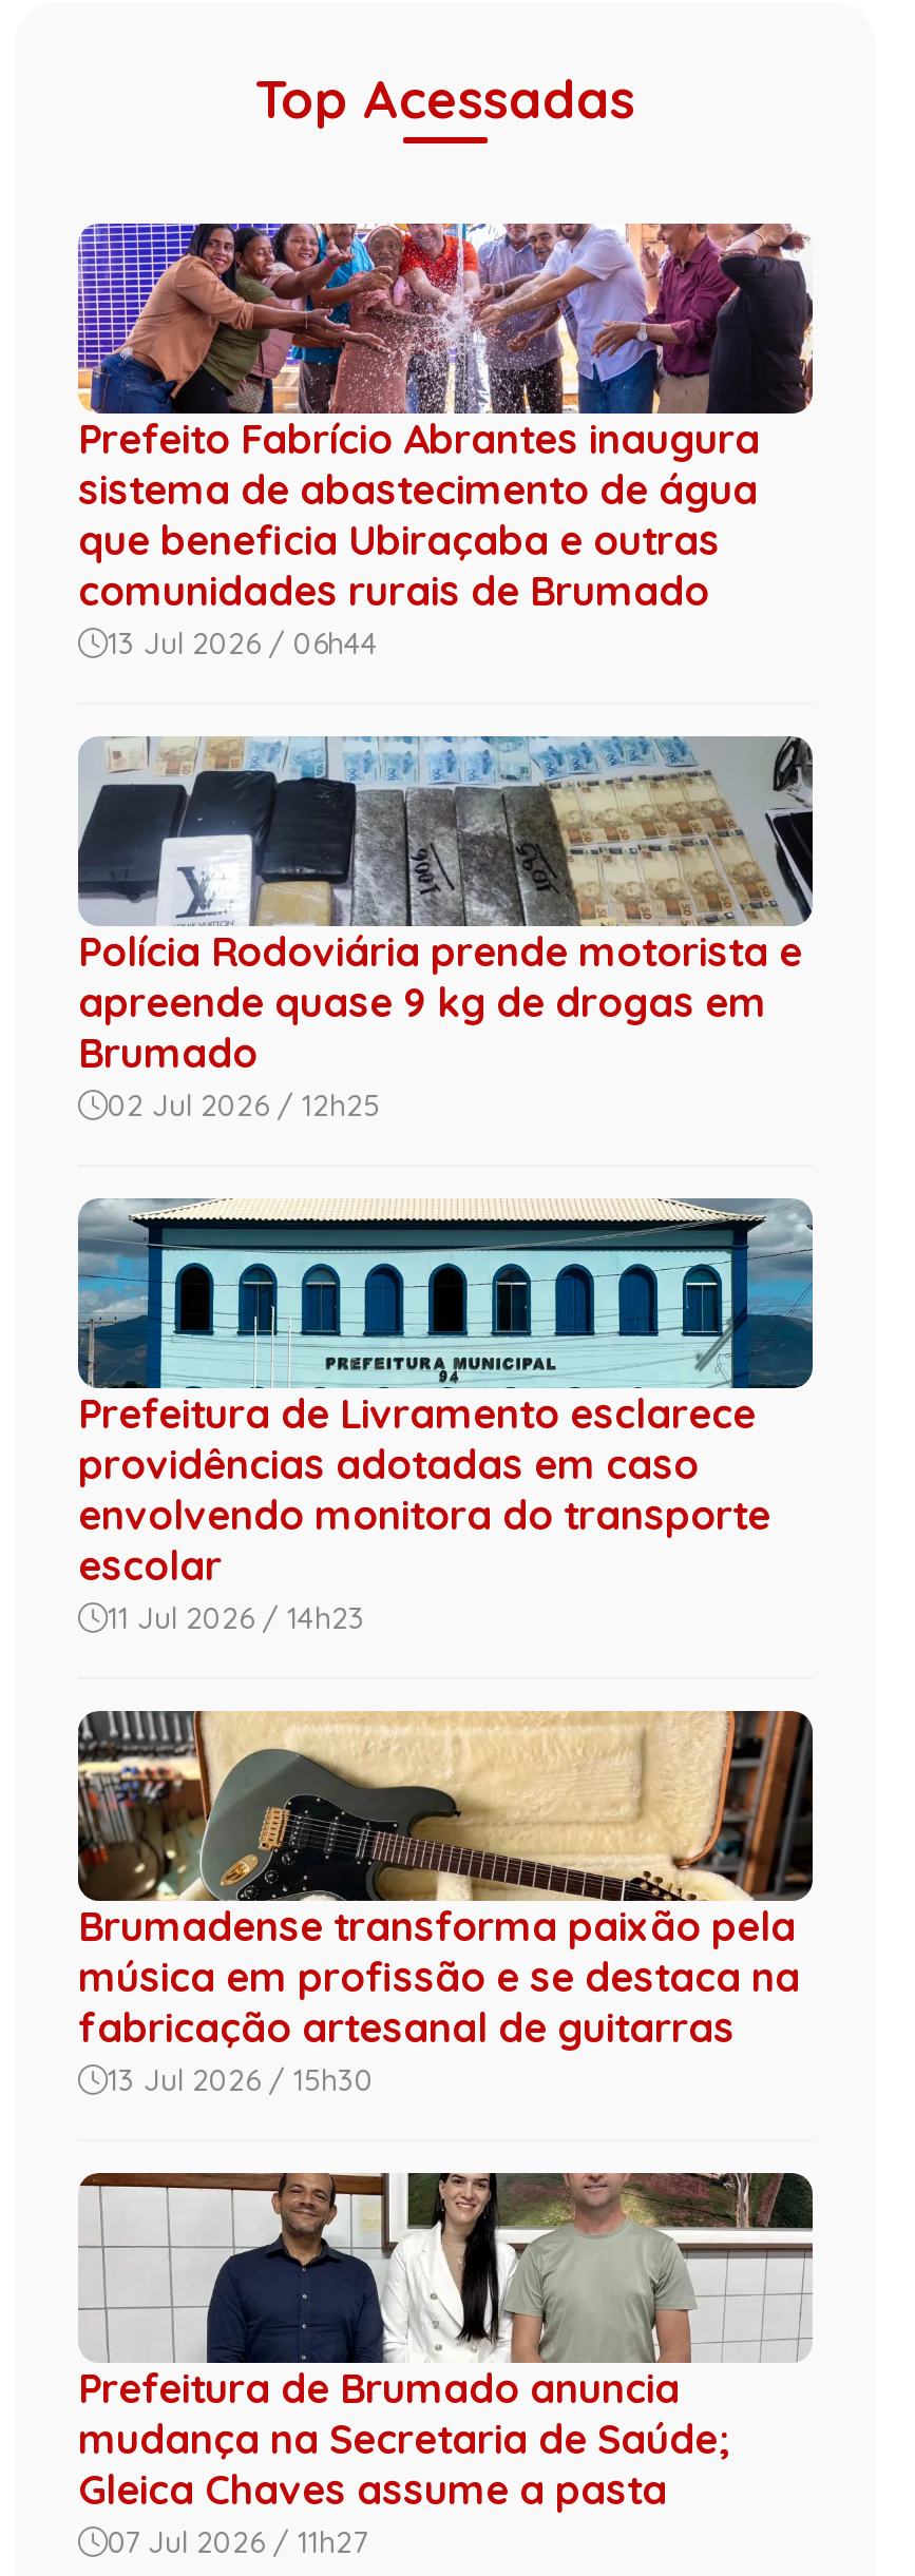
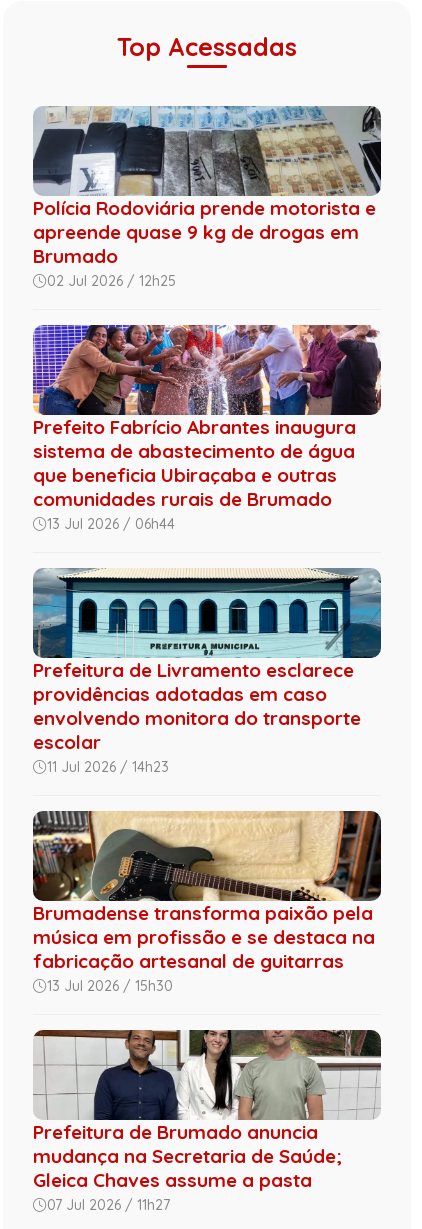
moved down: [image] | Prefeito Fabrício Abrantes inaugura | sistema de abastecimento de água | que beneficia Ubiraçaba e outras | comunidades rurais de Brumado | 13 Jul 2026 / 06h44

moved up: [image] | Polícia Rodoviária prende motorista e | apreende quase 9 kg de drogas em | Brumado | 02 Jul 2026 / 12h25
